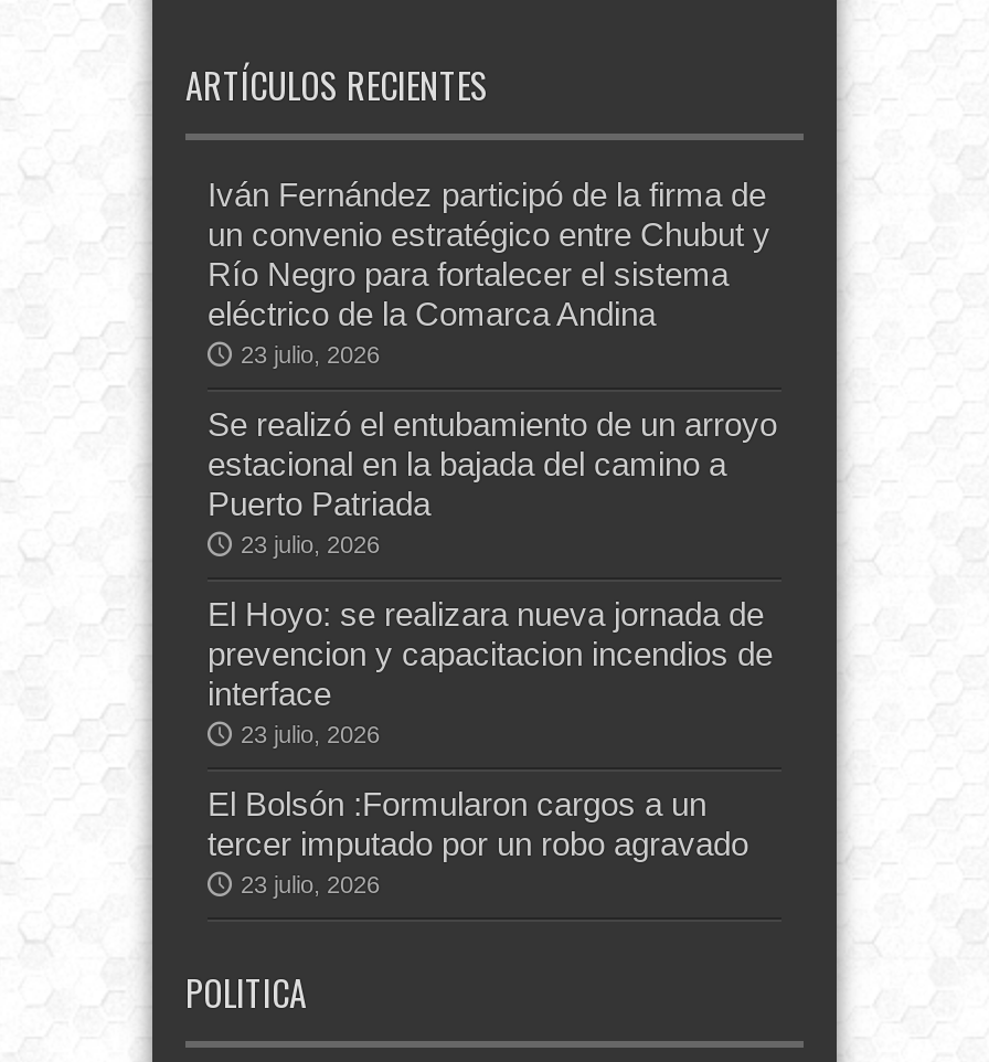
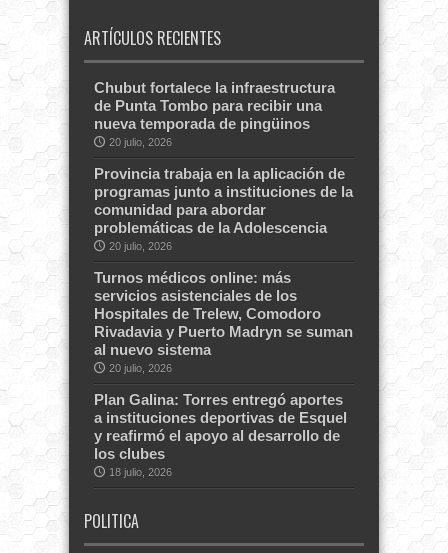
- Iván Fernández participó de la firma de
- un convenio estratégico entre Chubut y
- Río Negro para fortalecer el sistema
- eléctrico de la Comarca Andina
- 23 julio, 2026
+ Chubut fortalece la infraestructura
+ de Punta Tombo para recibir una
+ nueva temporada de pingüinos
+ 20 julio, 2026

- Se realizó el entubamiento de un arroyo
- estacional en la bajada del camino a
- Puerto Patriada
- 23 julio, 2026
+ Provincia trabaja en la aplicación de
+ programas junto a instituciones de la
+ comunidad para abordar
+ problemáticas de la Adolescencia
+ 20 julio, 2026

- El Hoyo: se realizara nueva jornada de
- prevencion y capacitacion incendios de
- interface
- 23 julio, 2026
+ Turnos médicos online: más
+ servicios asistenciales de los
+ Hospitales de Trelew, Comodoro
+ Rivadavia y Puerto Madryn se suman
+ al nuevo sistema
+ 20 julio, 2026

- El Bolsón :Formularon cargos a un
- tercer imputado por un robo agravado
- 23 julio, 2026
+ Plan Galina: Torres entregó aportes
+ a instituciones deportivas de Esquel
+ y reafirmó el apoyo al desarrollo de
+ los clubes
+ 18 julio, 2026
